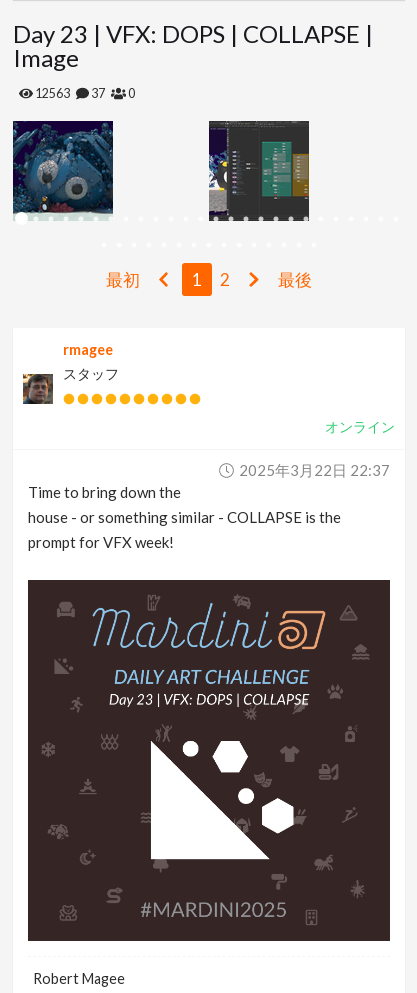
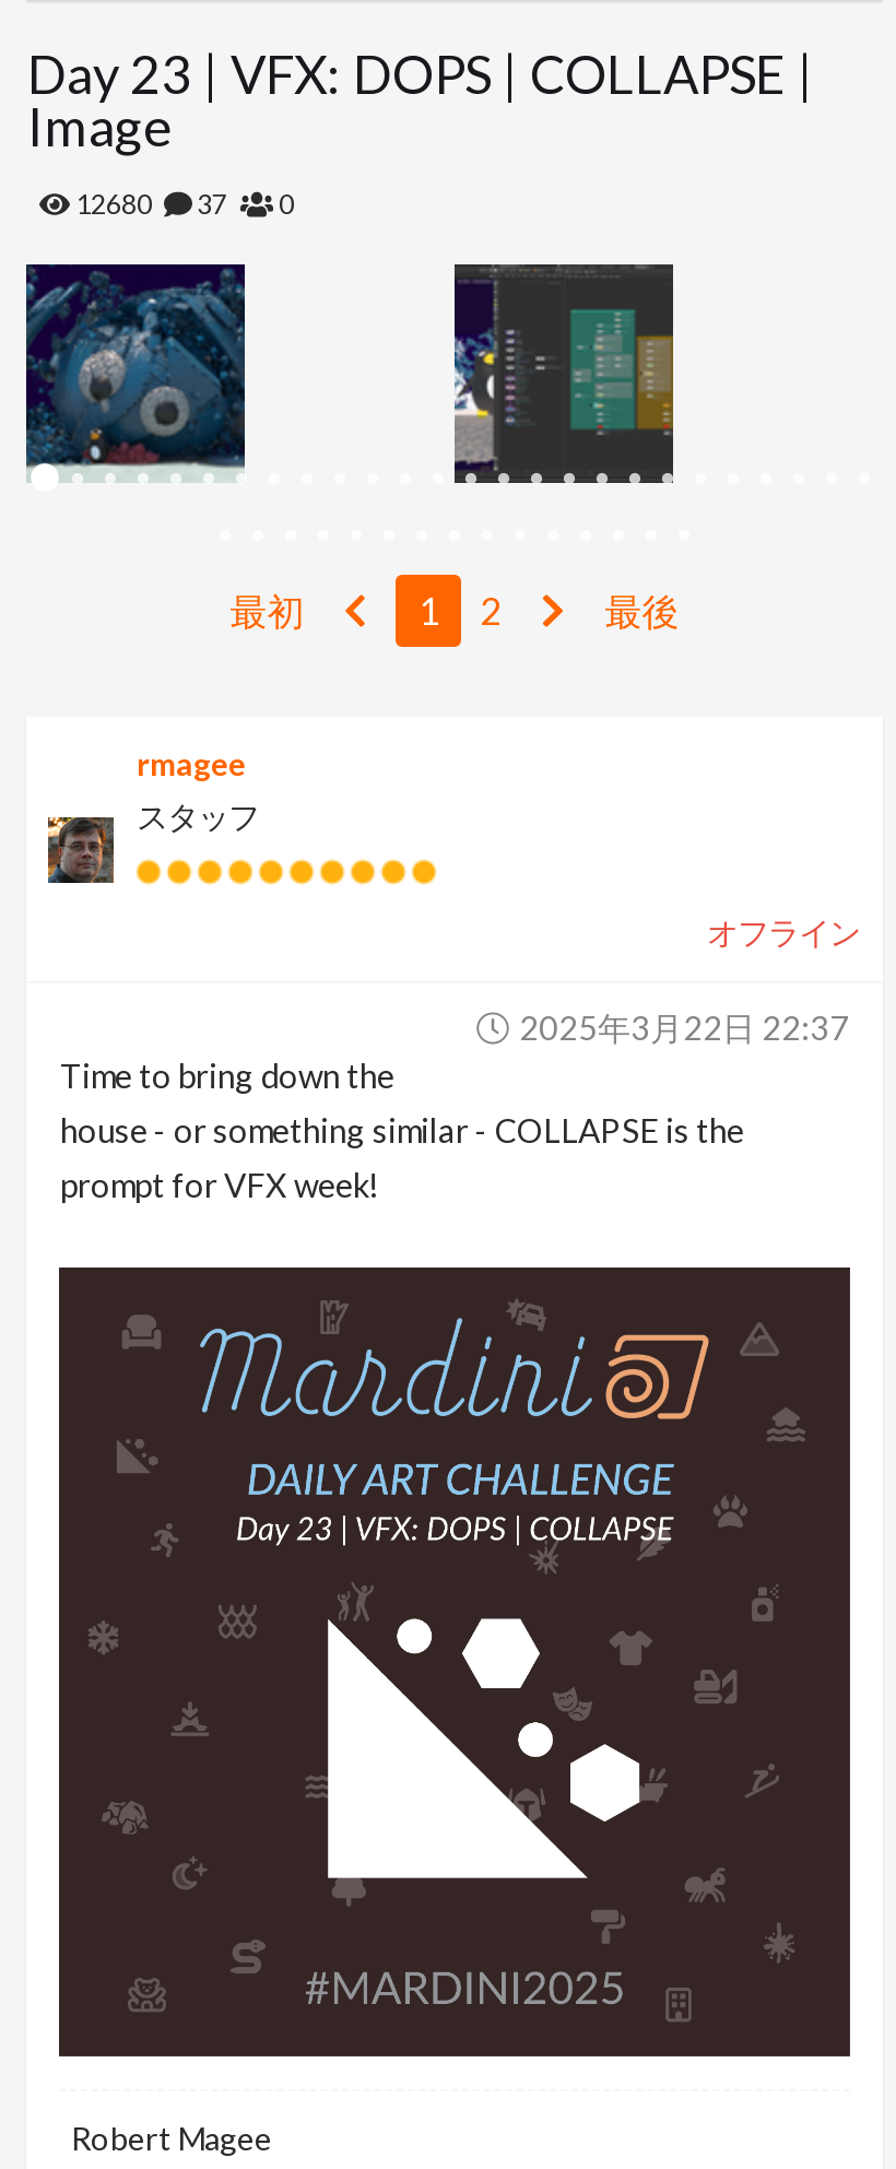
- 12563
+ 12680

- オンライン
+ オフライン
